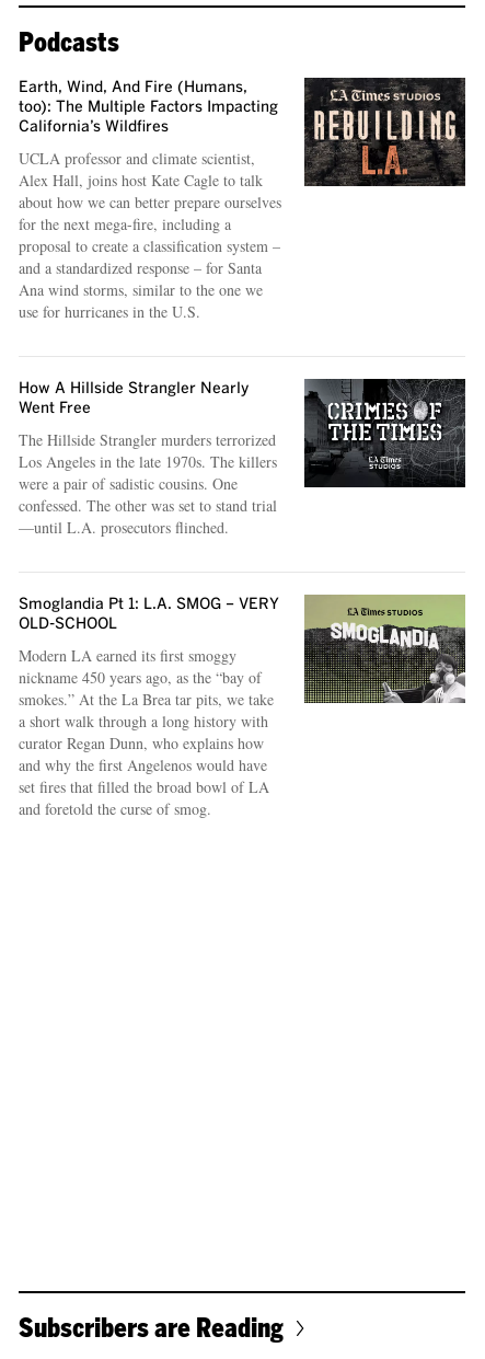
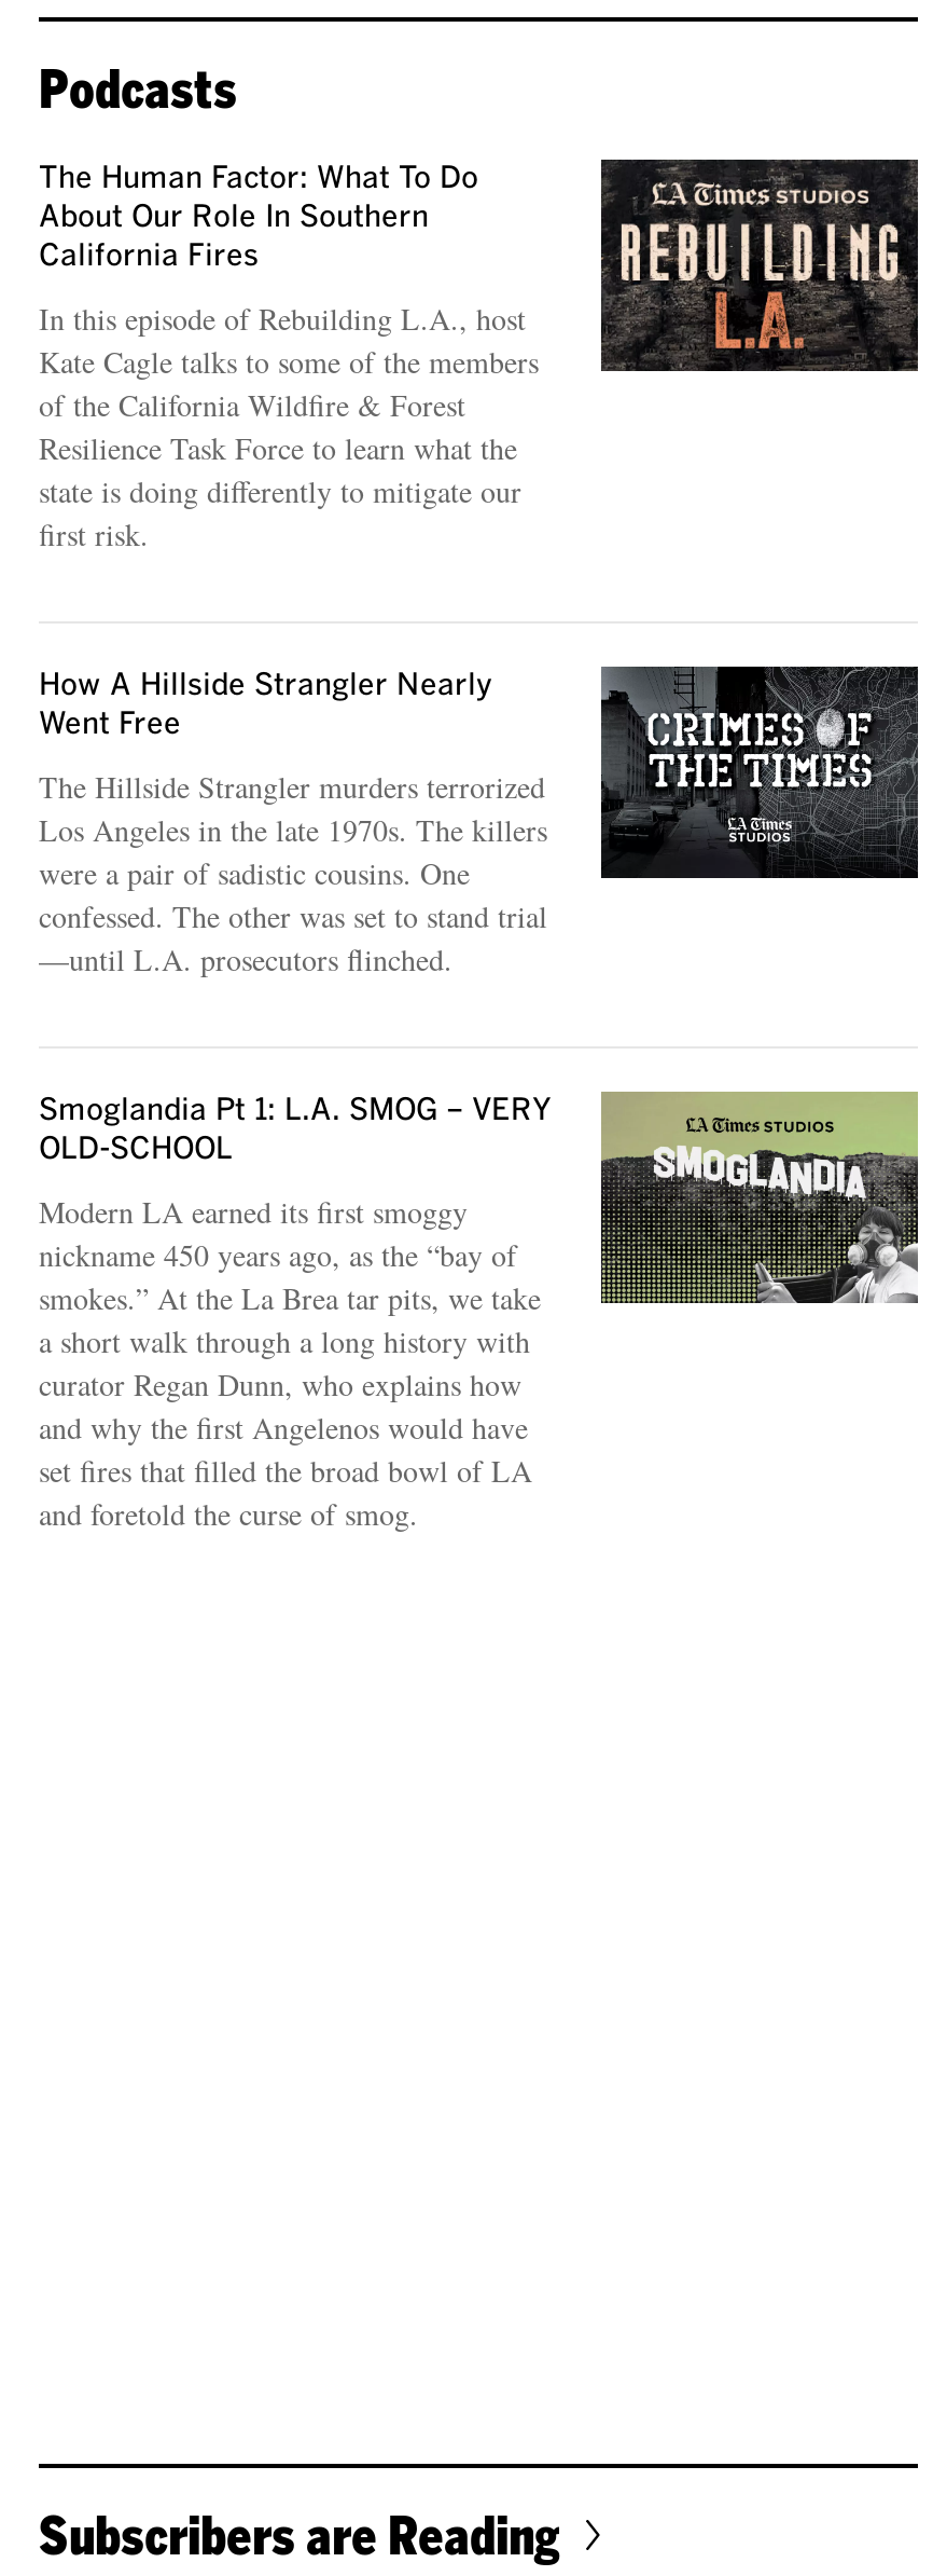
- Earth, Wind, And Fire (Humans,
- too): The Multiple Factors Impacting
- California’s Wildfires
+ The Human Factor: What To Do
+ About Our Role In Southern
+ California Fires

- UCLA professor and climate scientist,
- Alex Hall, joins host Kate Cagle to talk
- about how we can better prepare ourselves
- for the next mega-fire, including a
- proposal to create a classification system –
- and a standardized response – for Santa
- Ana wind storms, similar to the one we
- use for hurricanes in the U.S.
+ In this episode of Rebuilding L.A., host
+ Kate Cagle talks to some of the members
+ of the California Wildfire & Forest
+ Resilience Task Force to learn what the
+ state is doing differently to mitigate our
+ first risk.
